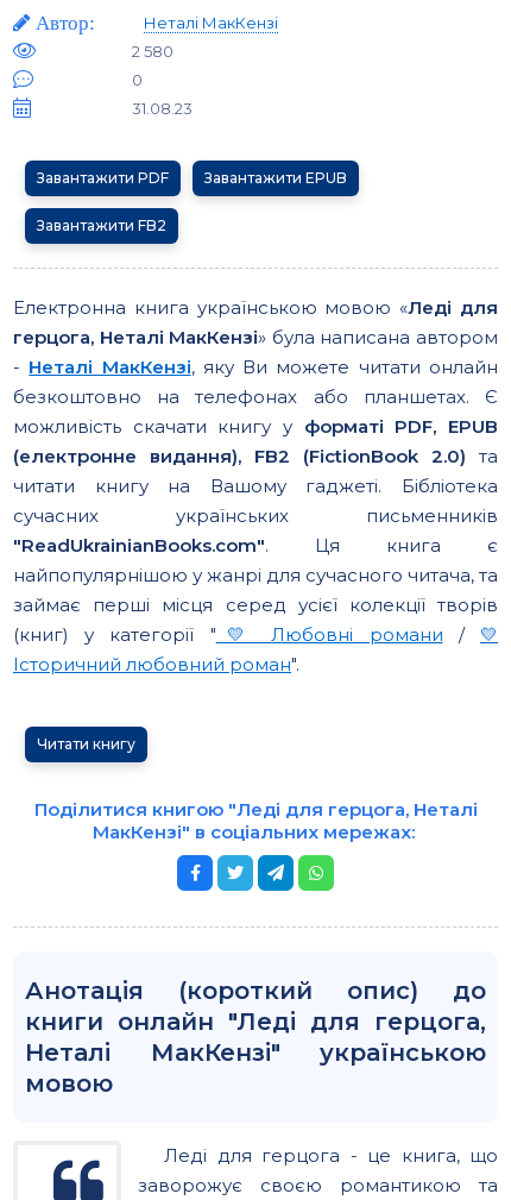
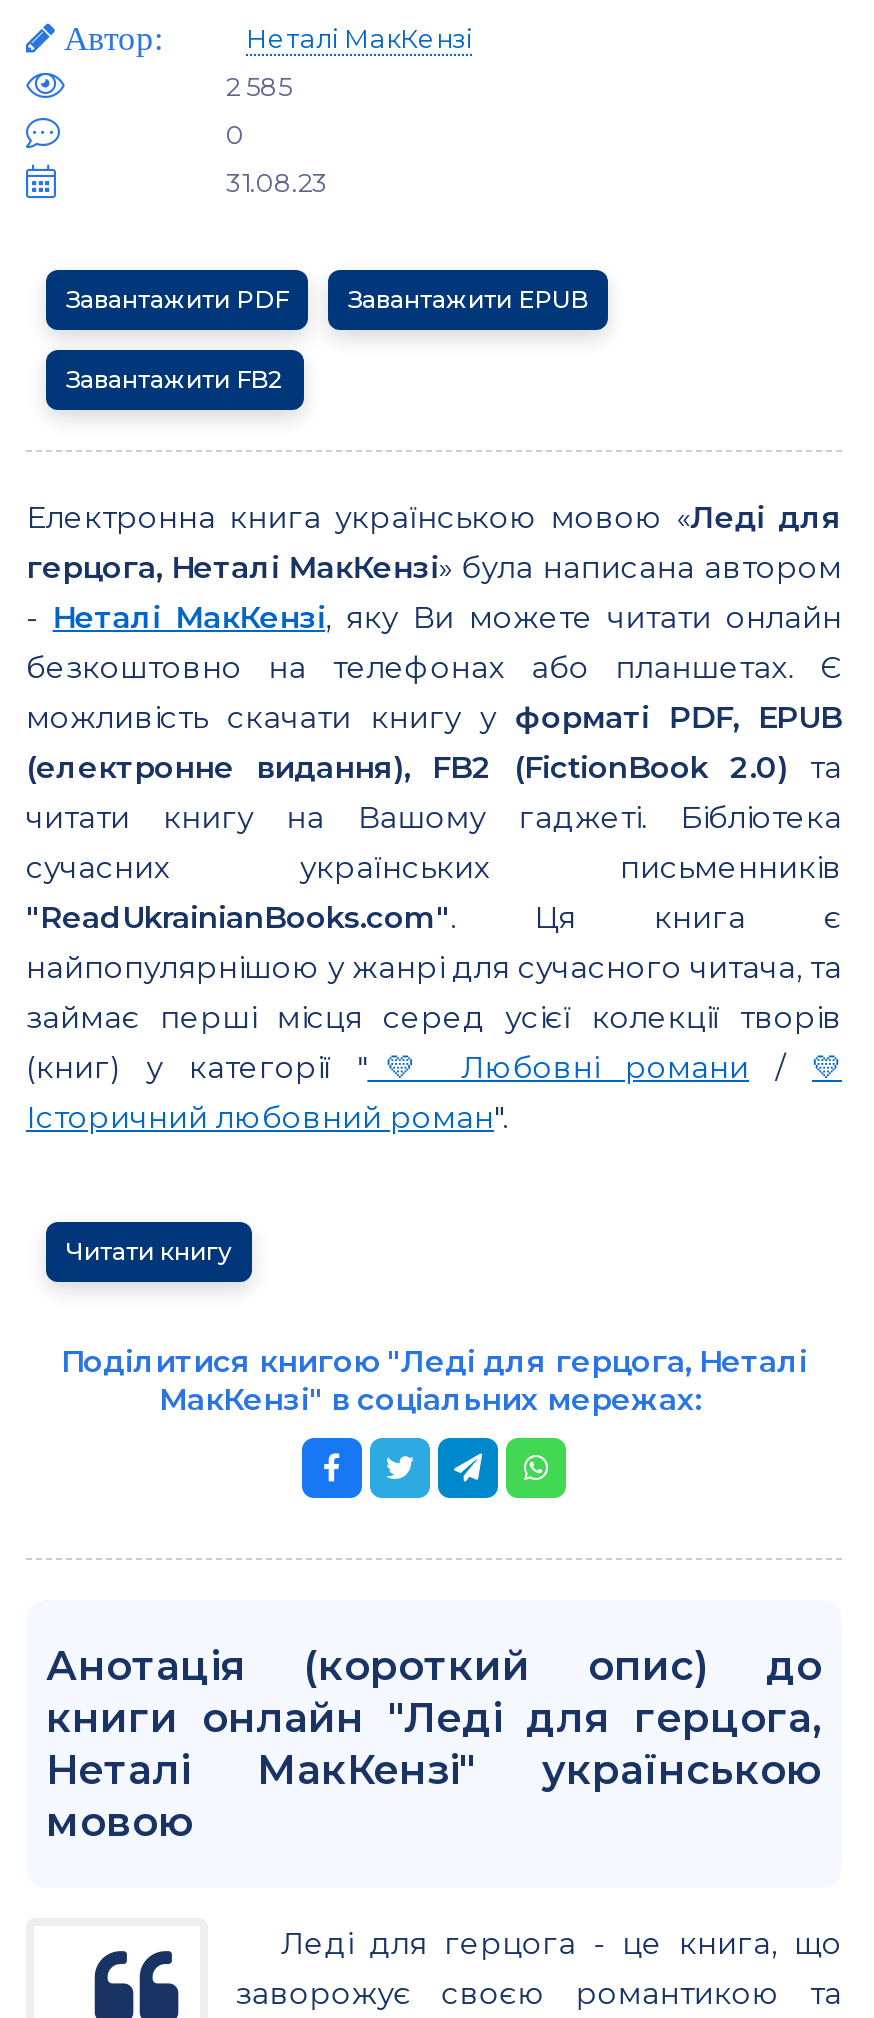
- 2 580
+ 2 585
